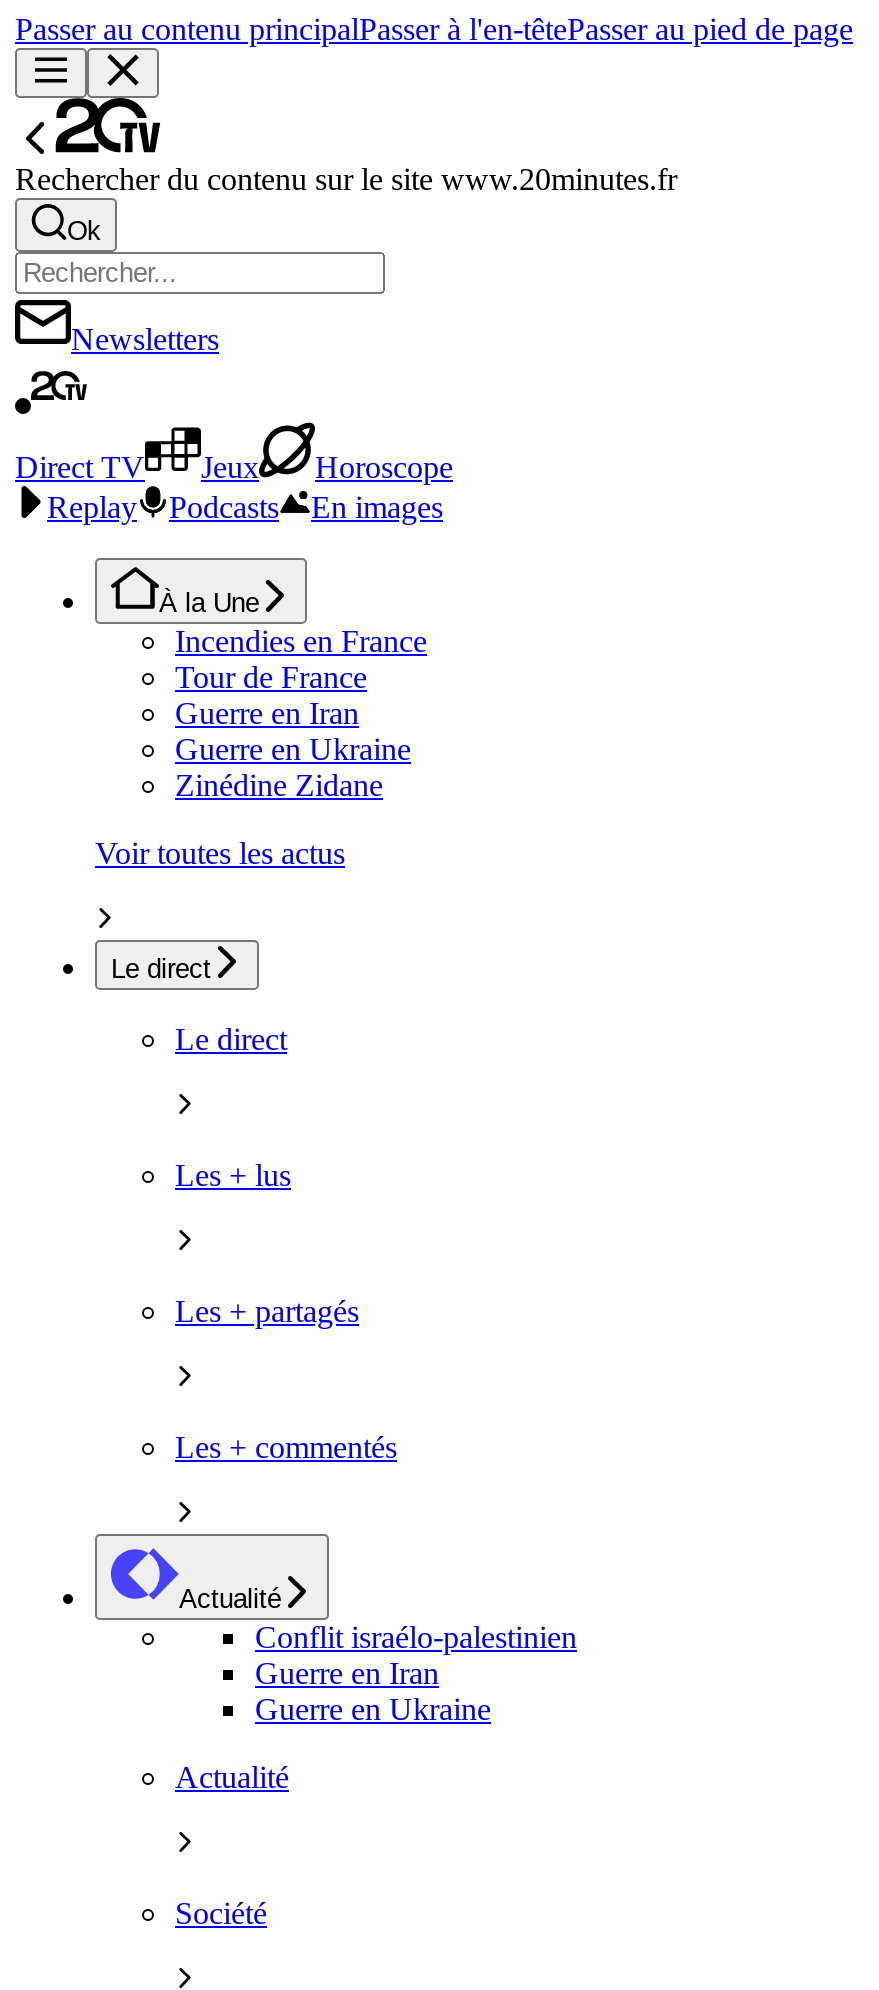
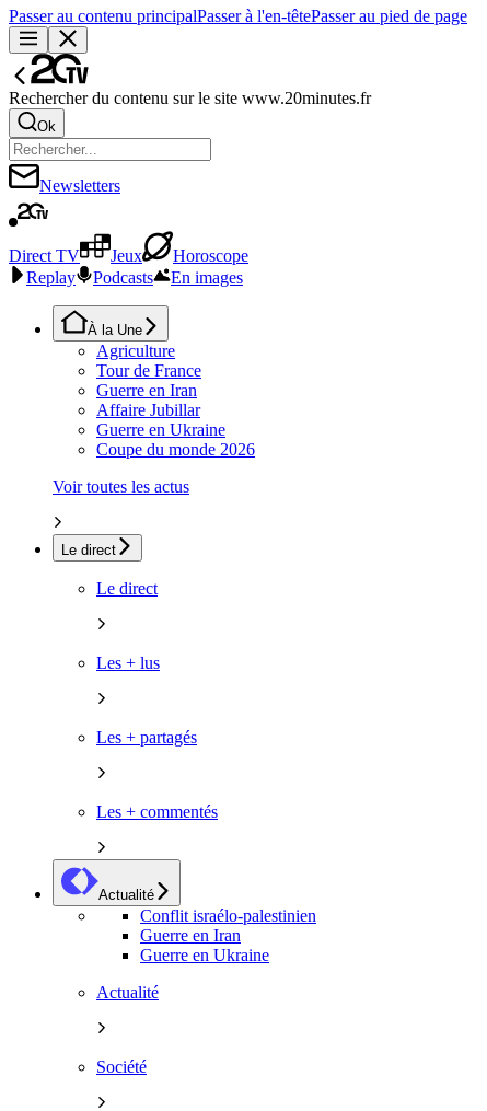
- Incendies en France
+ Agriculture

+ Affaire Jubillar

- Zinédine Zidane
+ Coupe du monde 2026
